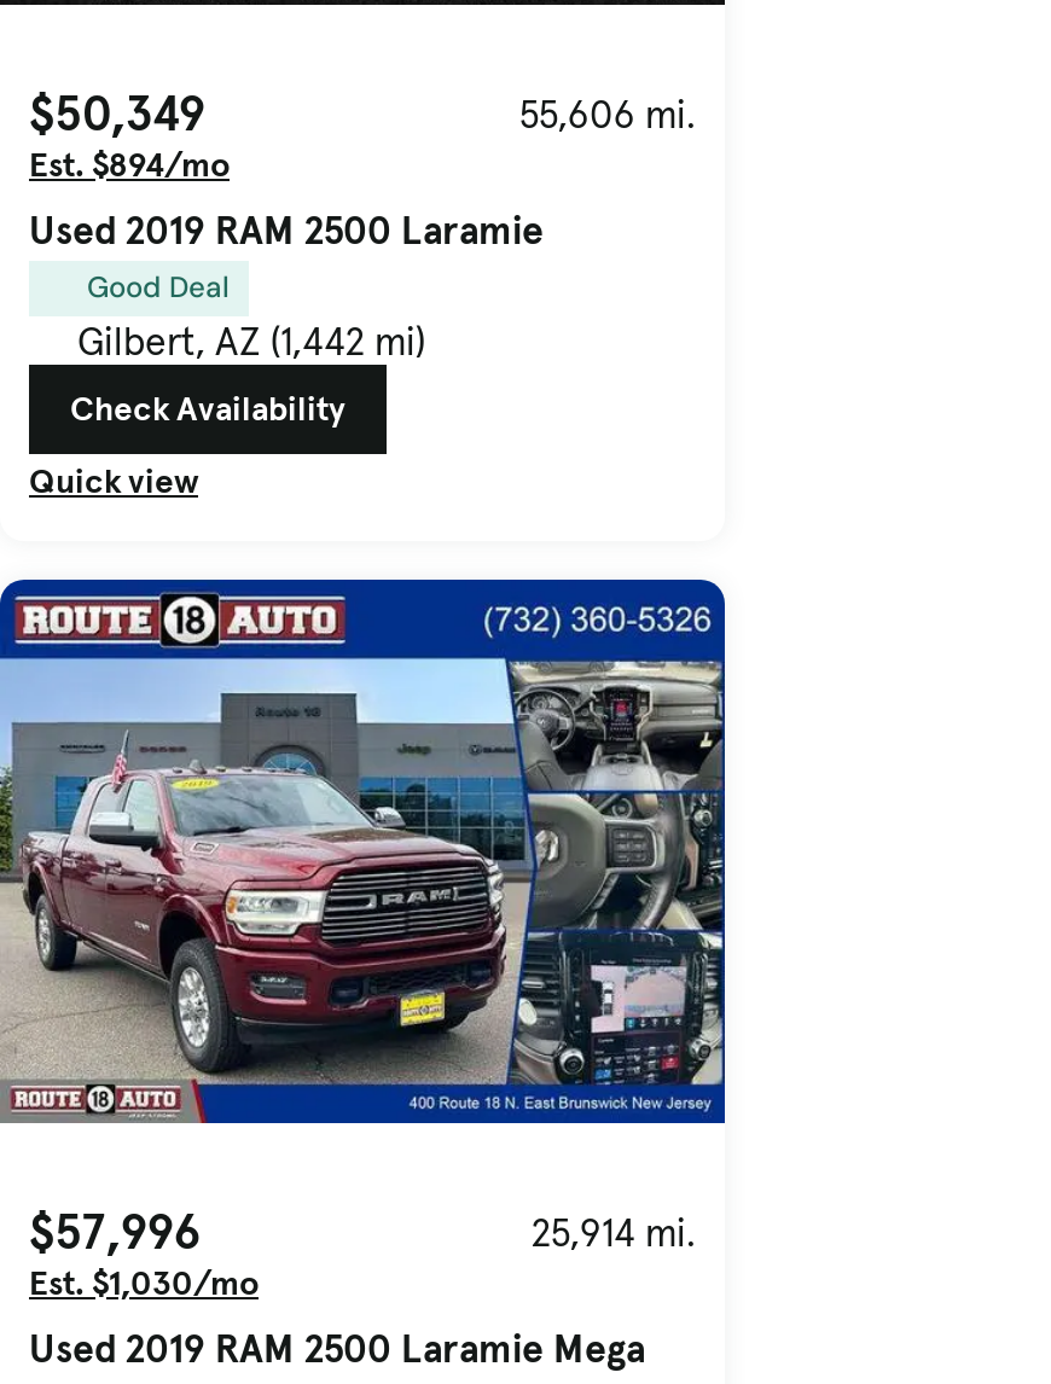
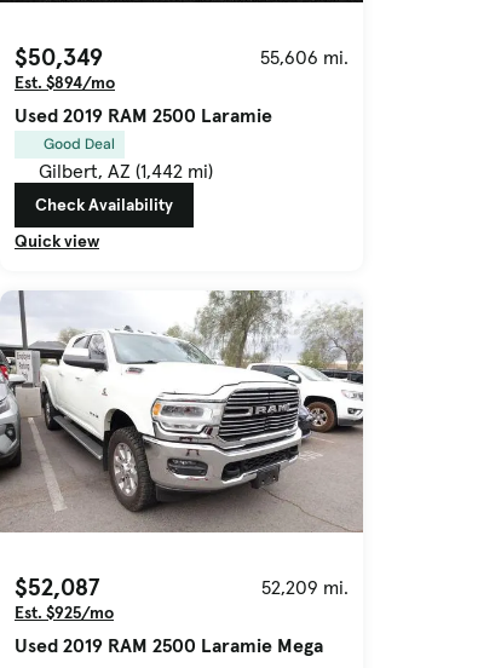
- [image]
- $57,996
+ [image]
+ $52,087

- 25,914 mi.
+ 52,209 mi.

- Est. $1,030/mo
+ Est. $925/mo
